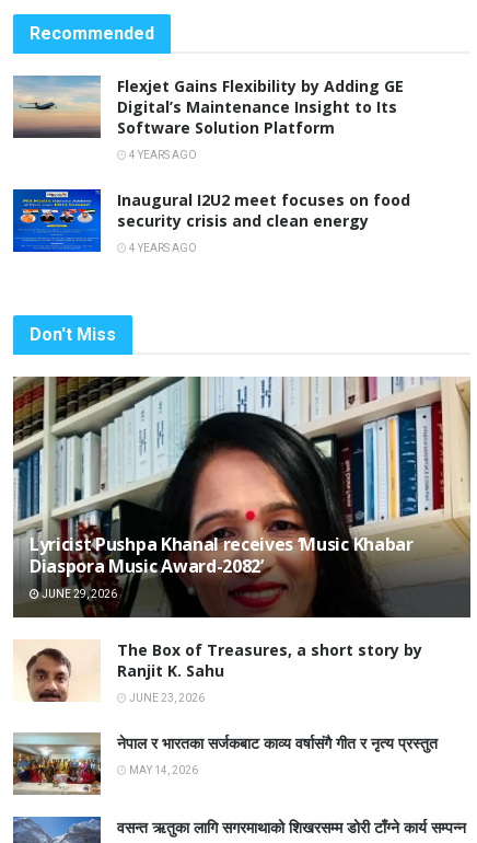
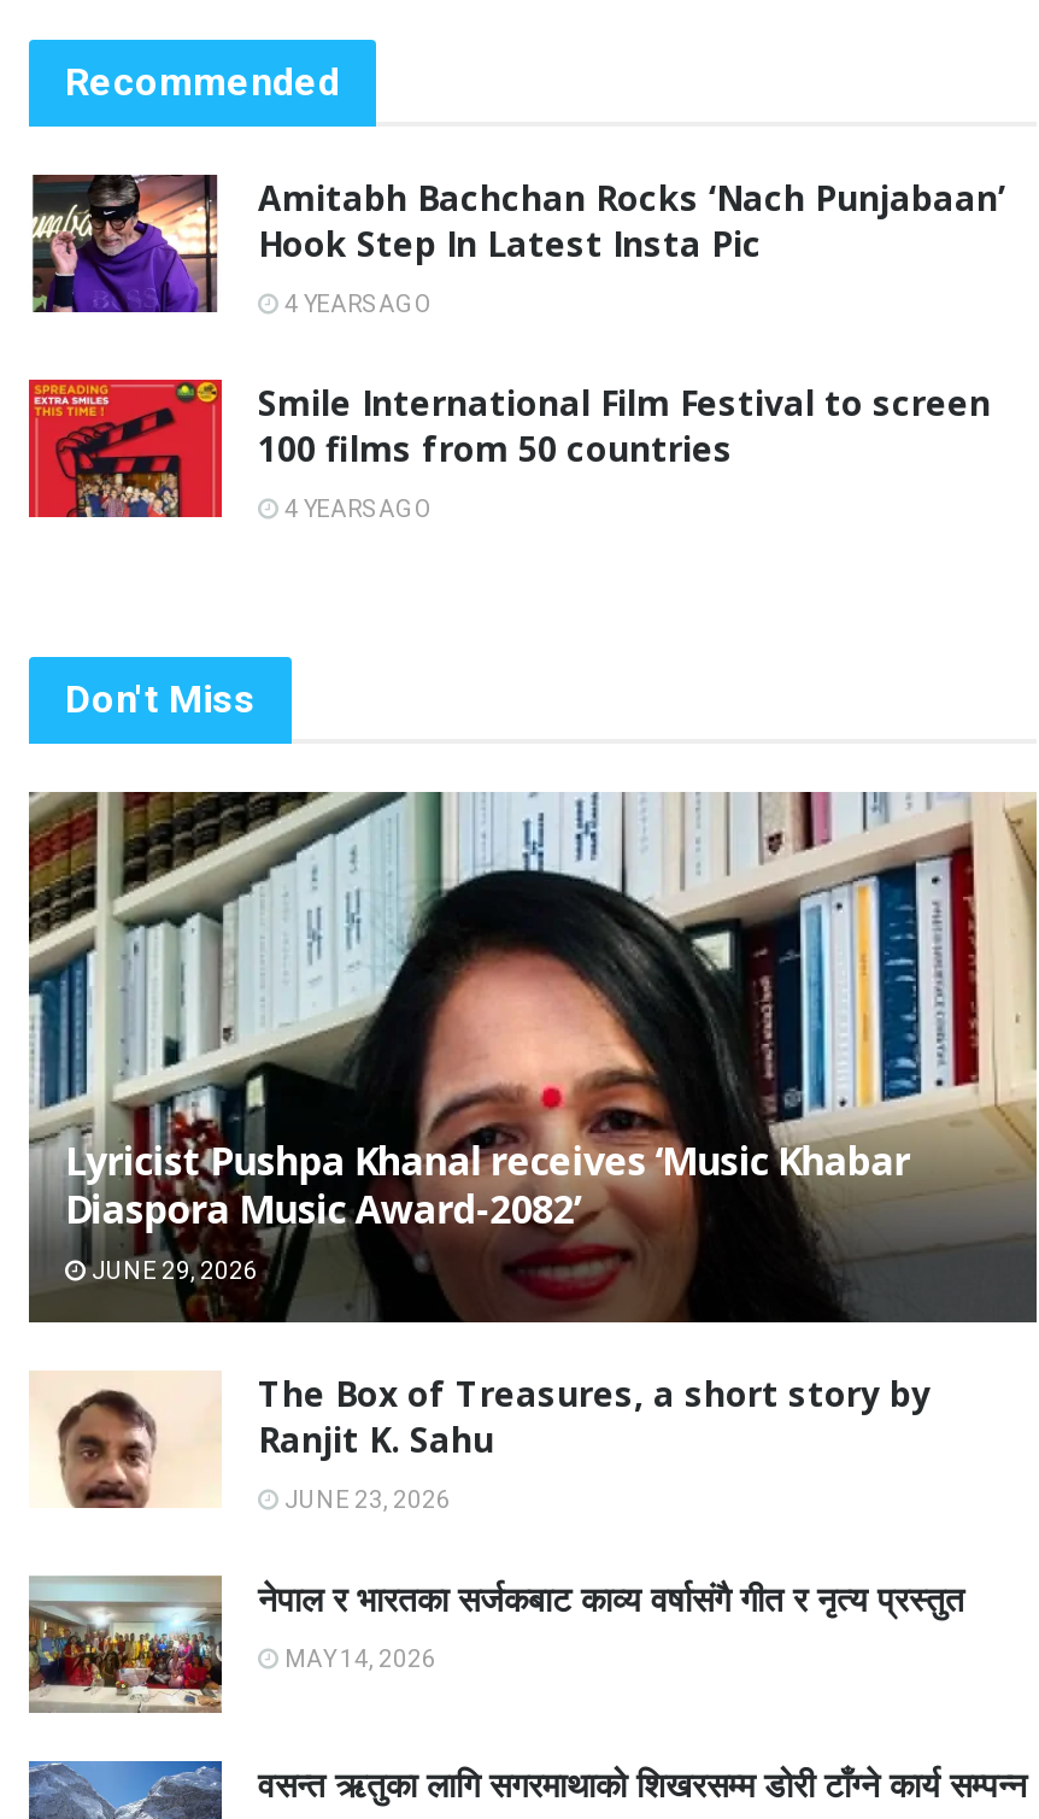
- [image]
- Flexjet Gains Flexibility by Adding GE
- Digital’s Maintenance Insight to Its
- Software Solution Platform
+ [image]
+ Amitabh Bachchan Rocks ‘Nach Punjabaan’
+ Hook Step In Latest Insta Pic

- [image]
- Inaugural I2U2 meet focuses on food
- security crisis and clean energy
+ [image]
+ Smile International Film Festival to screen
+ 100 films from 50 countries
